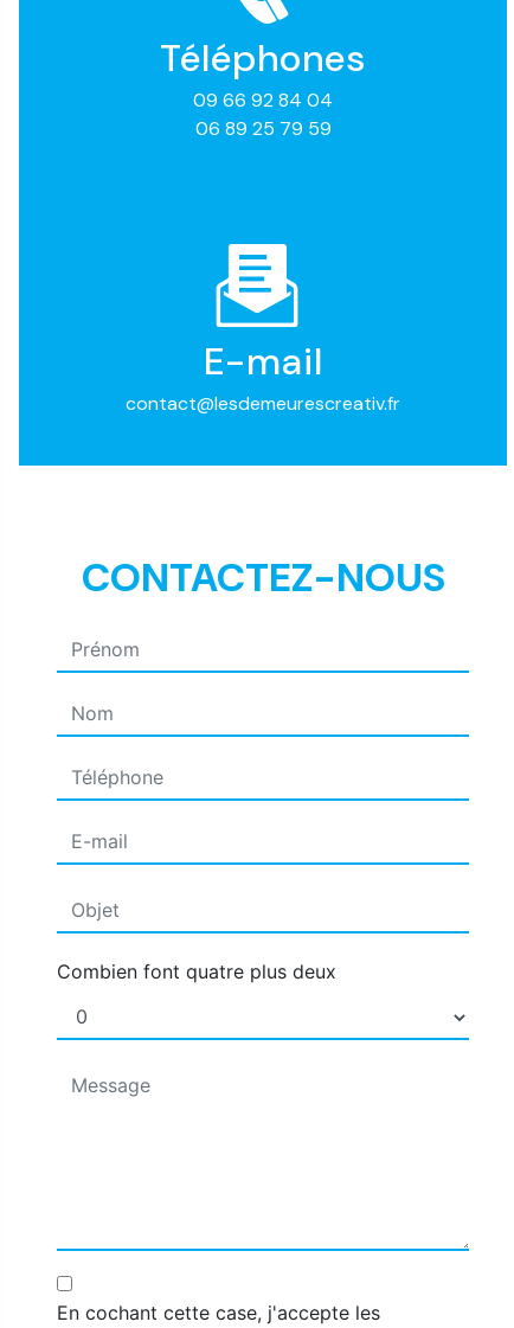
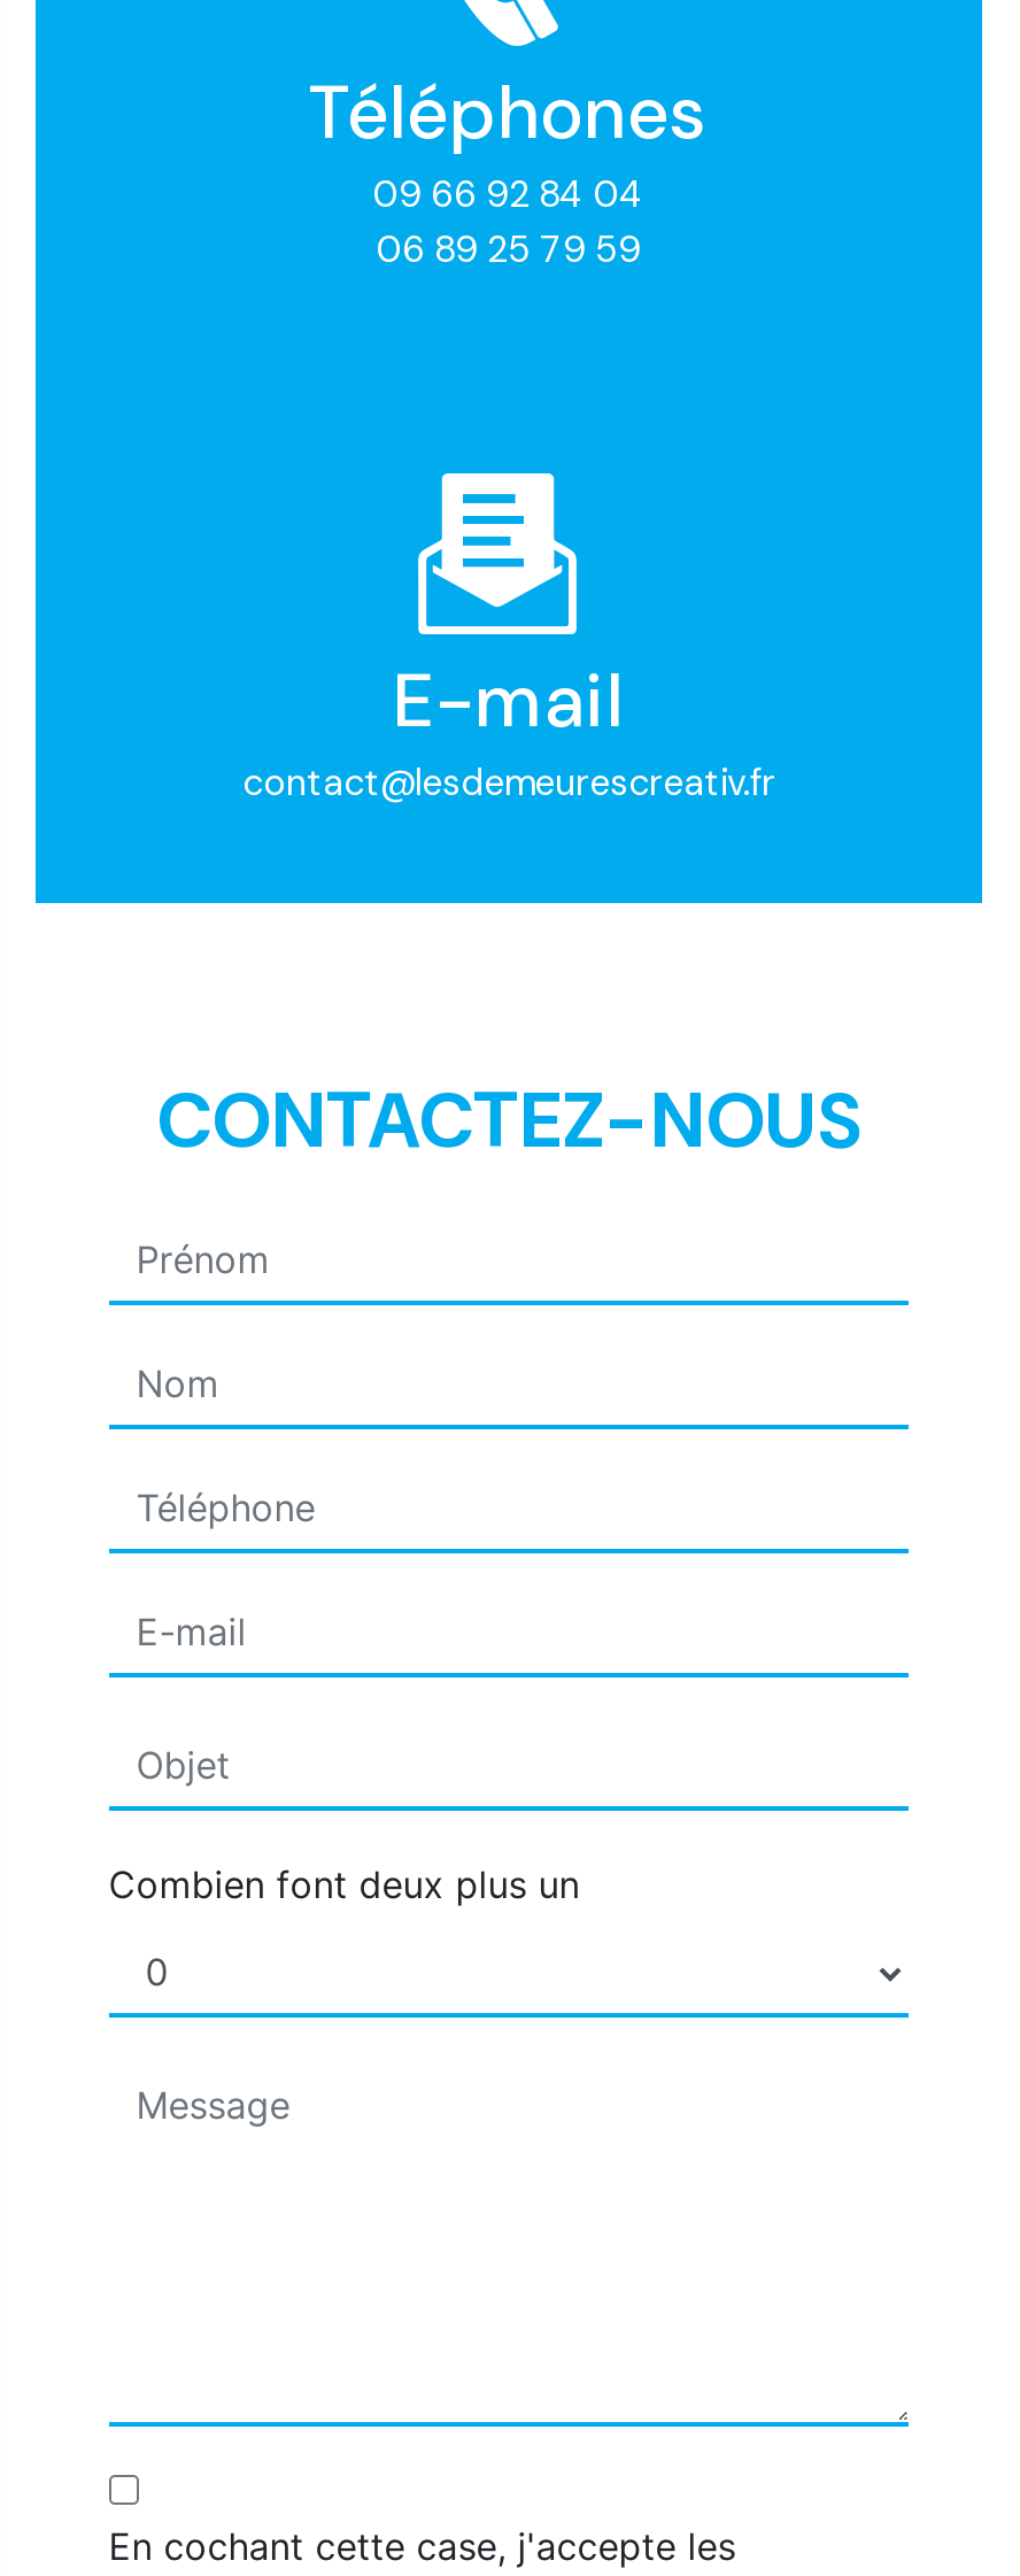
- Combien font quatre plus deux
+ Combien font deux plus un
